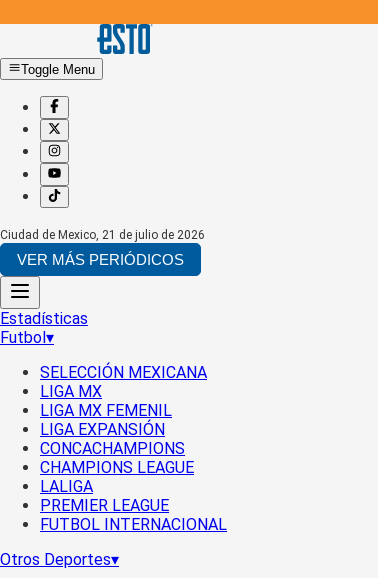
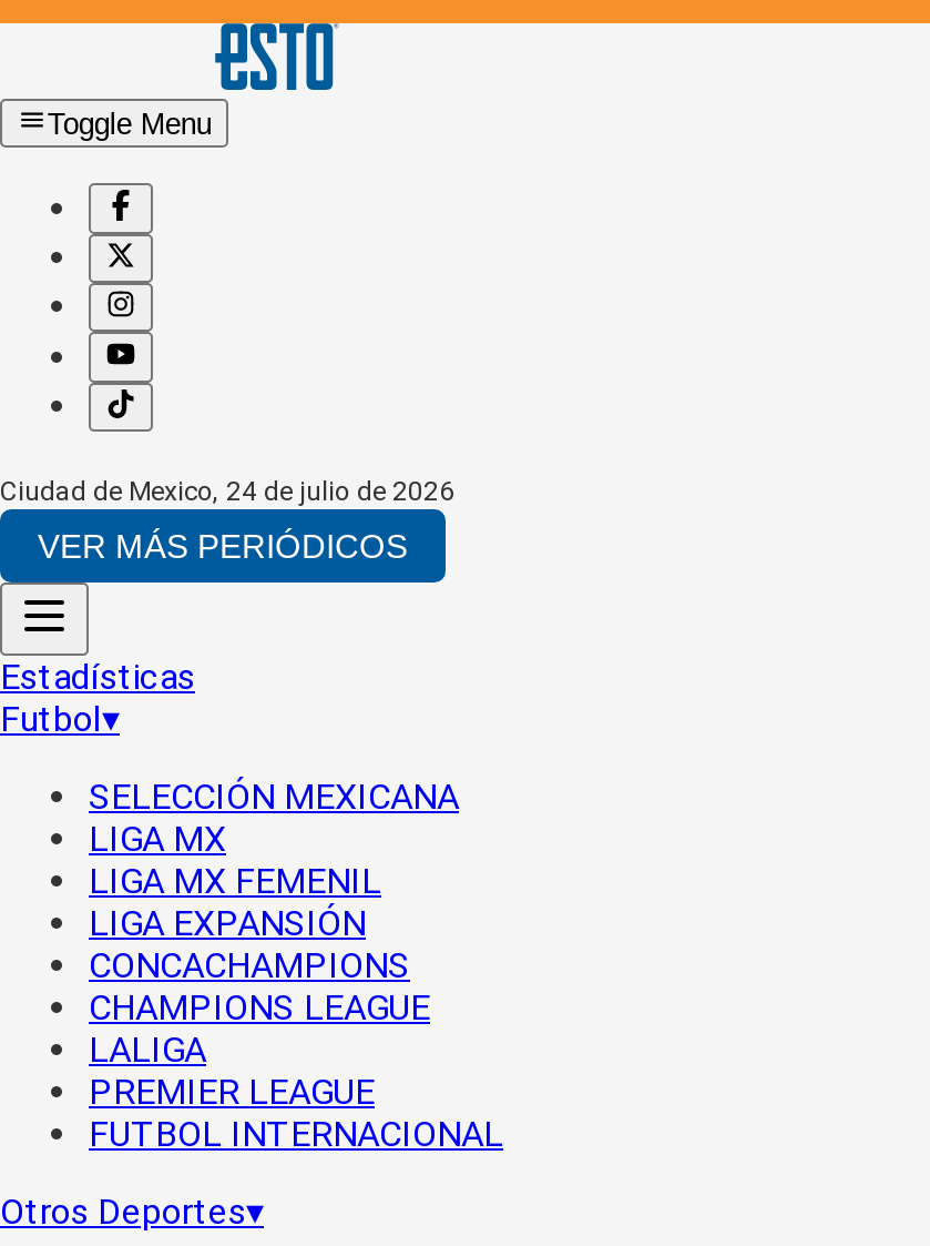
- Ciudad de Mexico, 21 de julio de 2026
+ Ciudad de Mexico, 24 de julio de 2026
